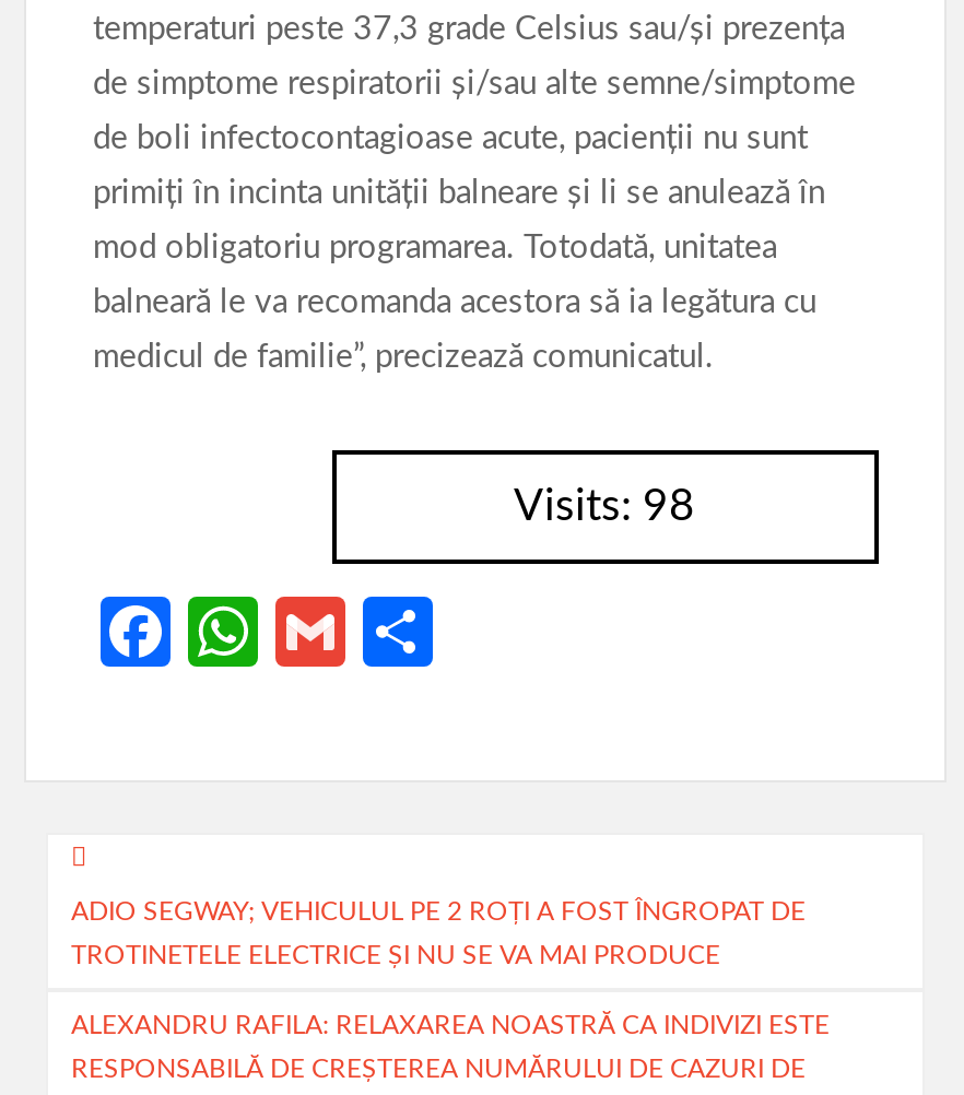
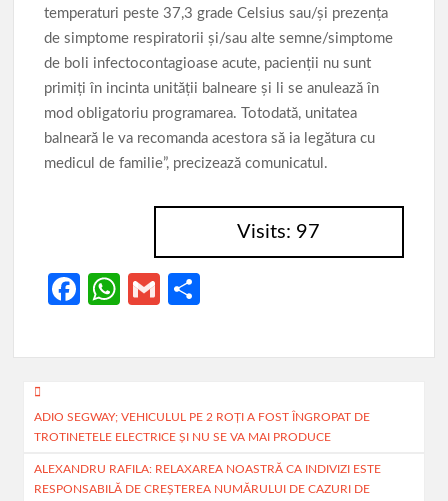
- Visits: 98
+ Visits: 97
